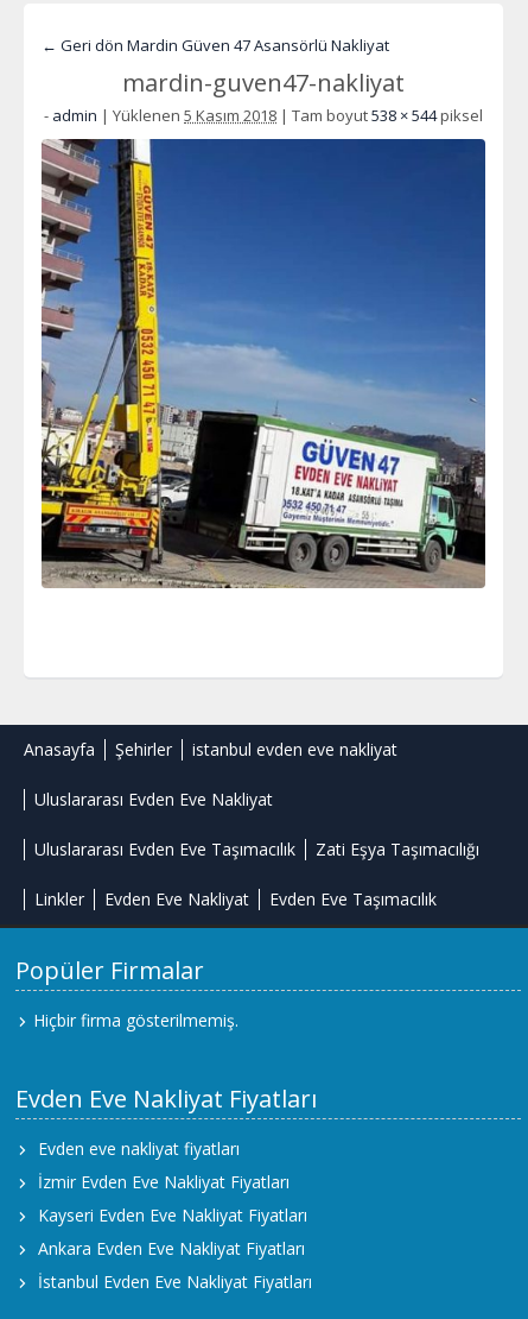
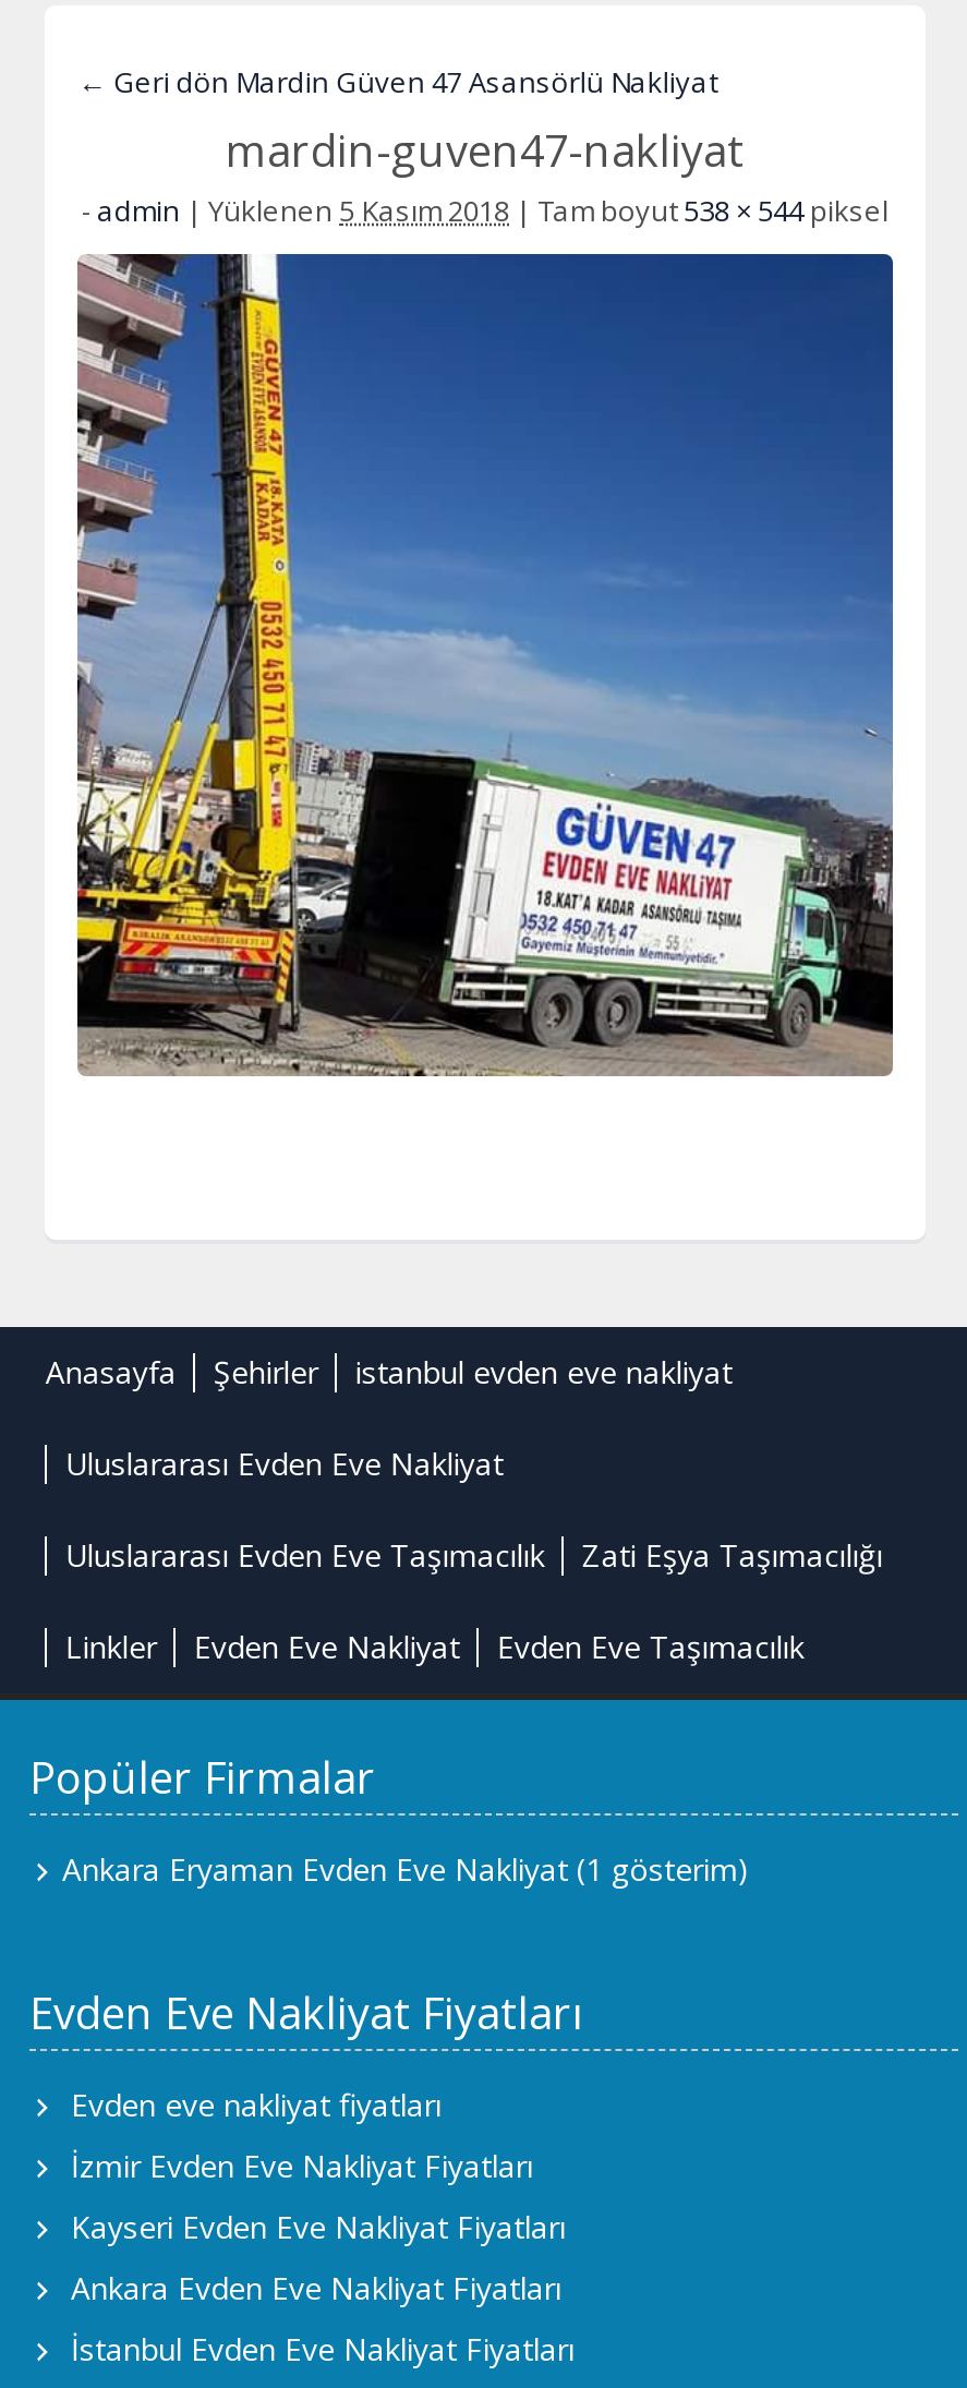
- Hiçbir firma gösterilmemiş.
+ Ankara Eryaman Evden Eve Nakliyat (1 gösterim)
